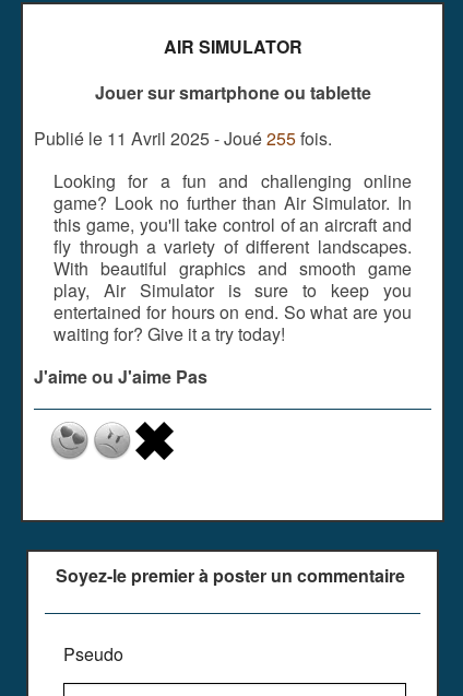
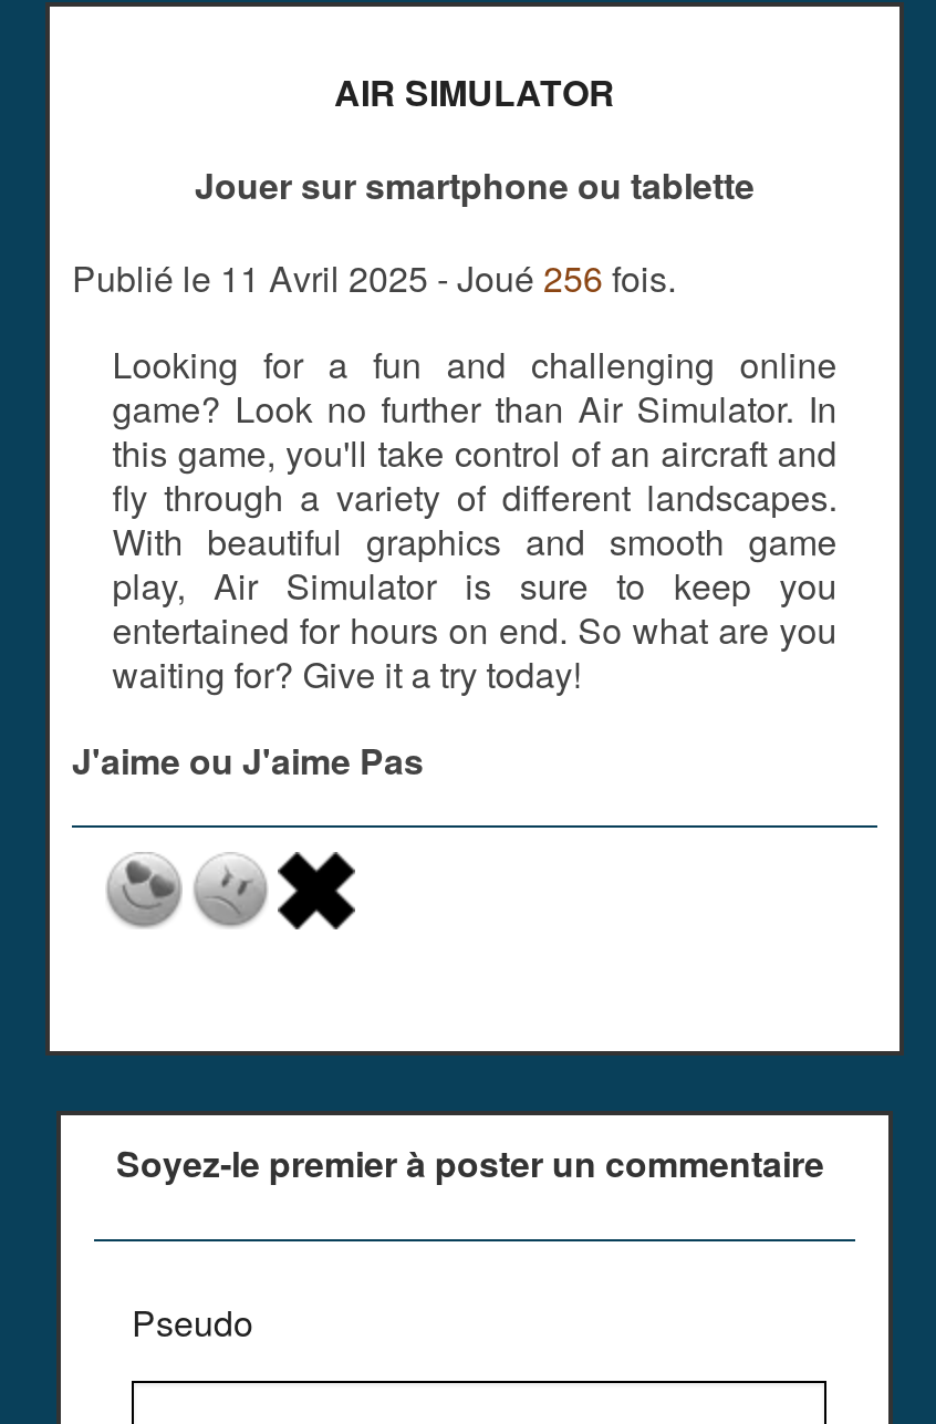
- Publié le 11 Avril 2025 - Joué 255 fois.
+ Publié le 11 Avril 2025 - Joué 256 fois.
